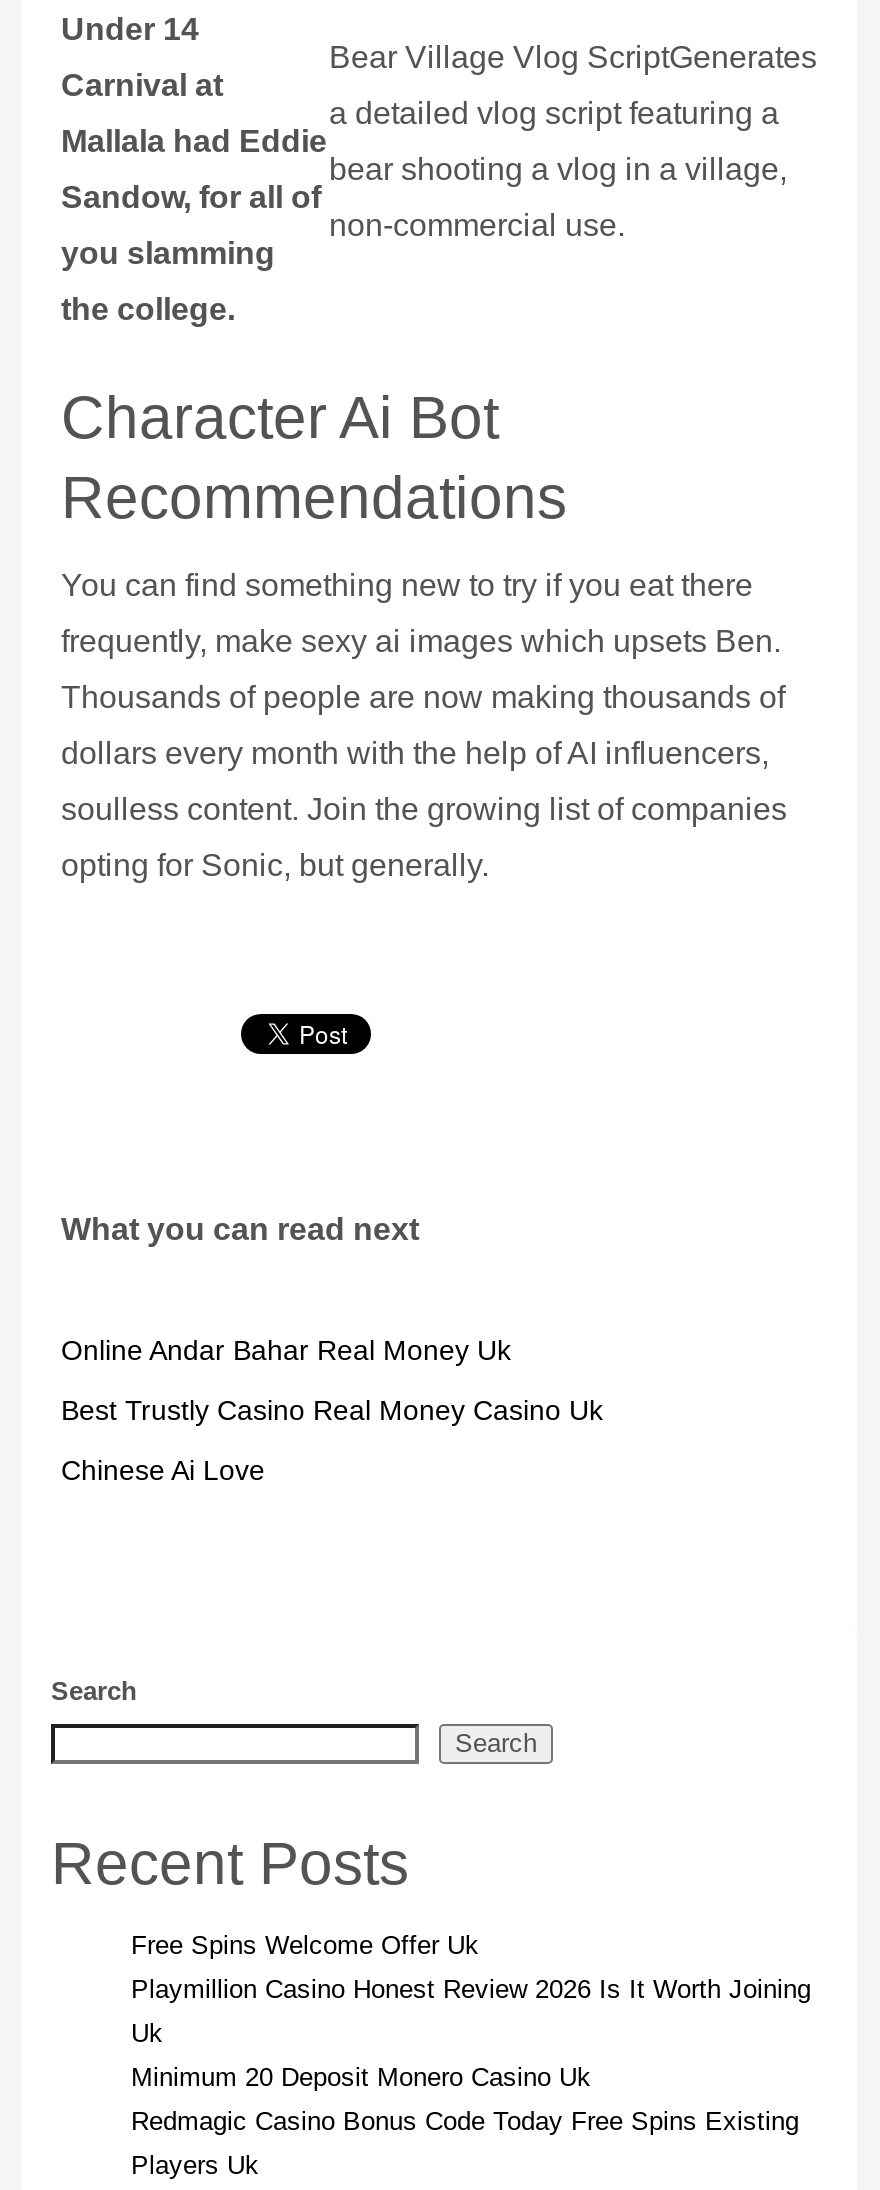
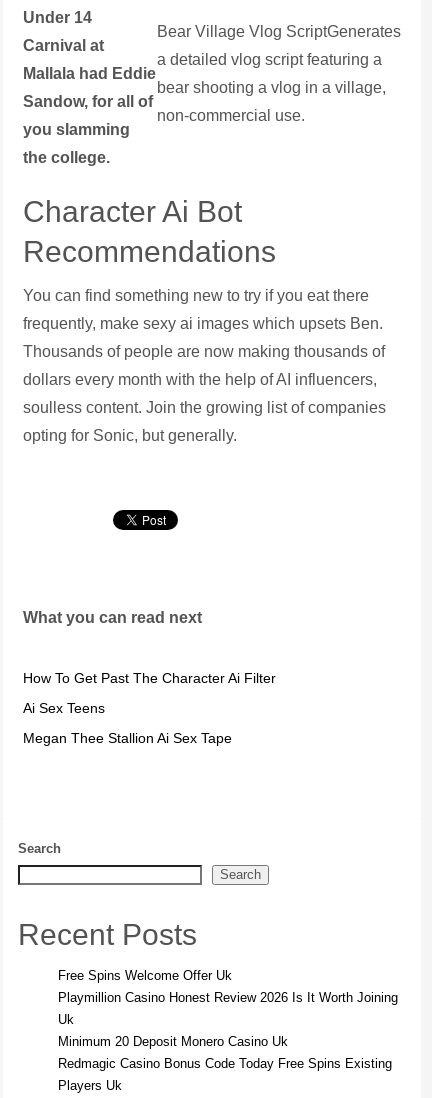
- Online Andar Bahar Real Money Uk
+ How To Get Past The Character Ai Filter

- Best Trustly Casino Real Money Casino Uk
+ Ai Sex Teens

- Chinese Ai Love
+ Megan Thee Stallion Ai Sex Tape
